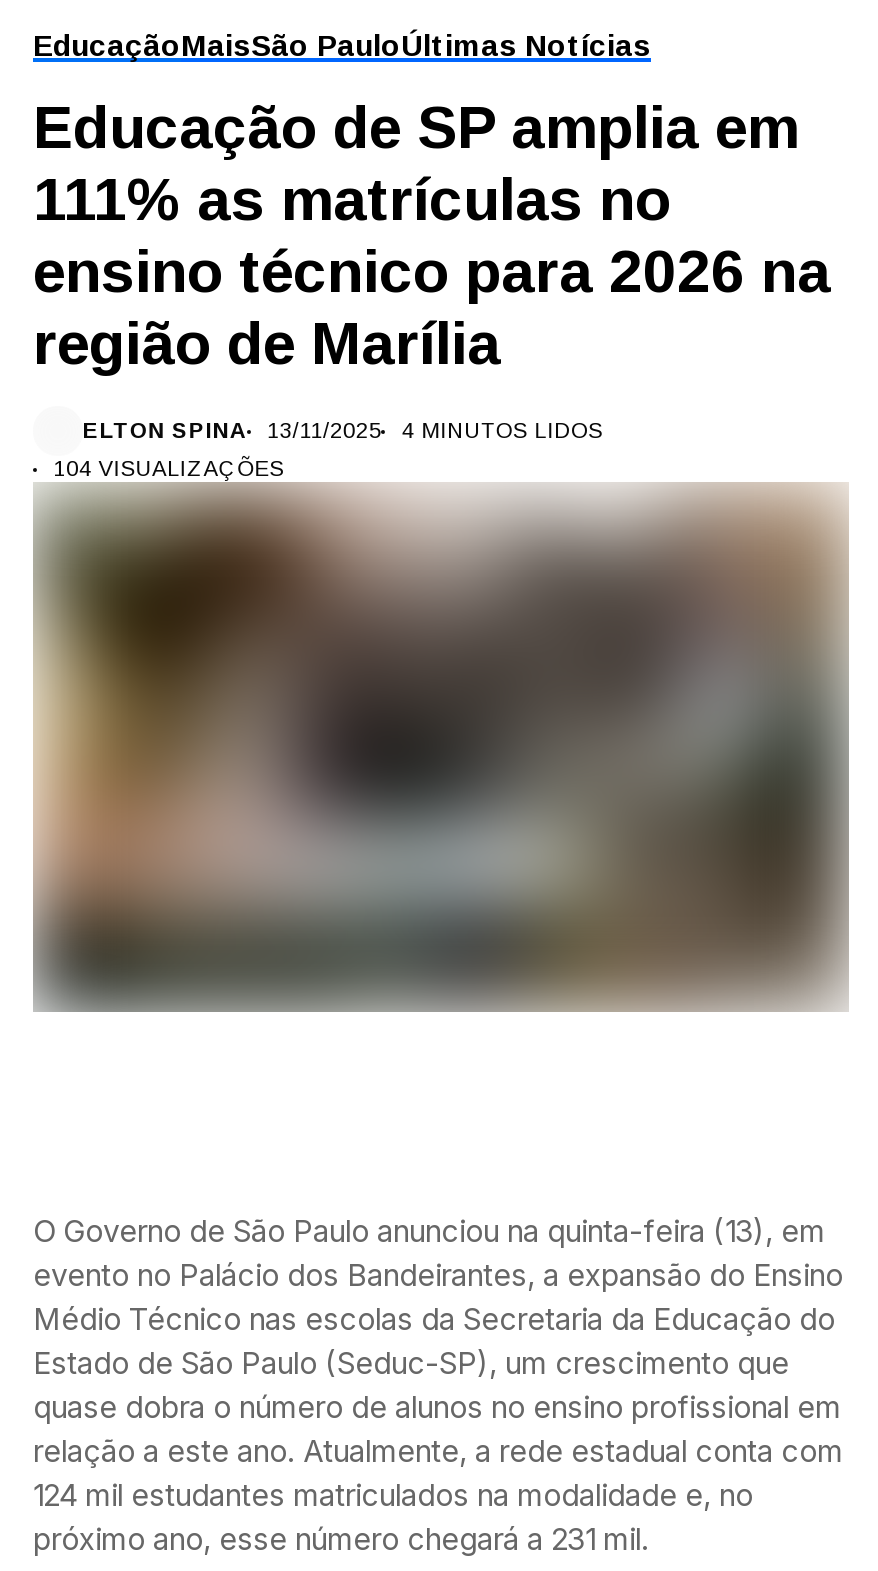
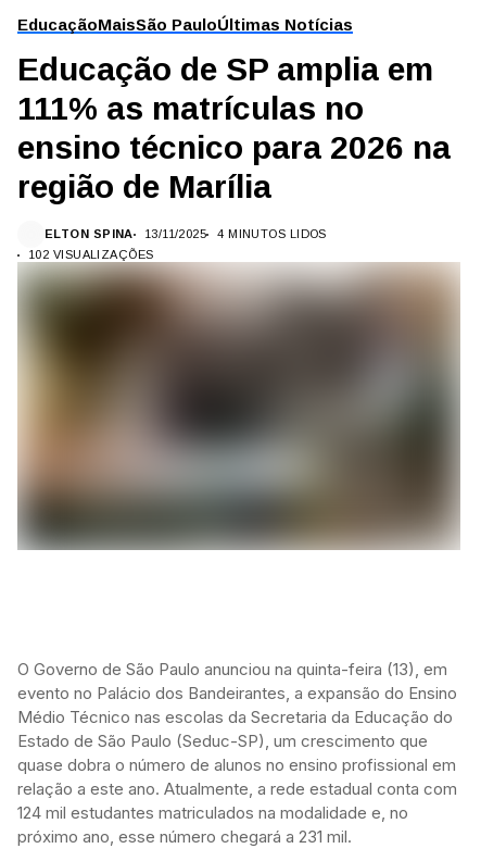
- 104 VISUALIZAÇÕES
+ 102 VISUALIZAÇÕES
